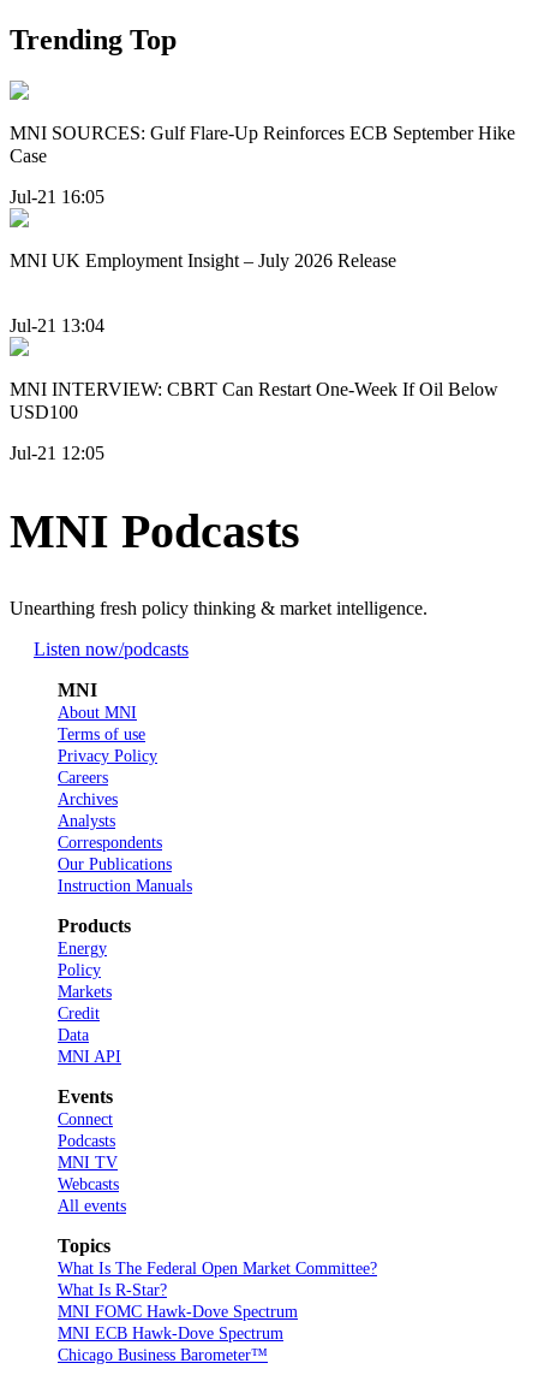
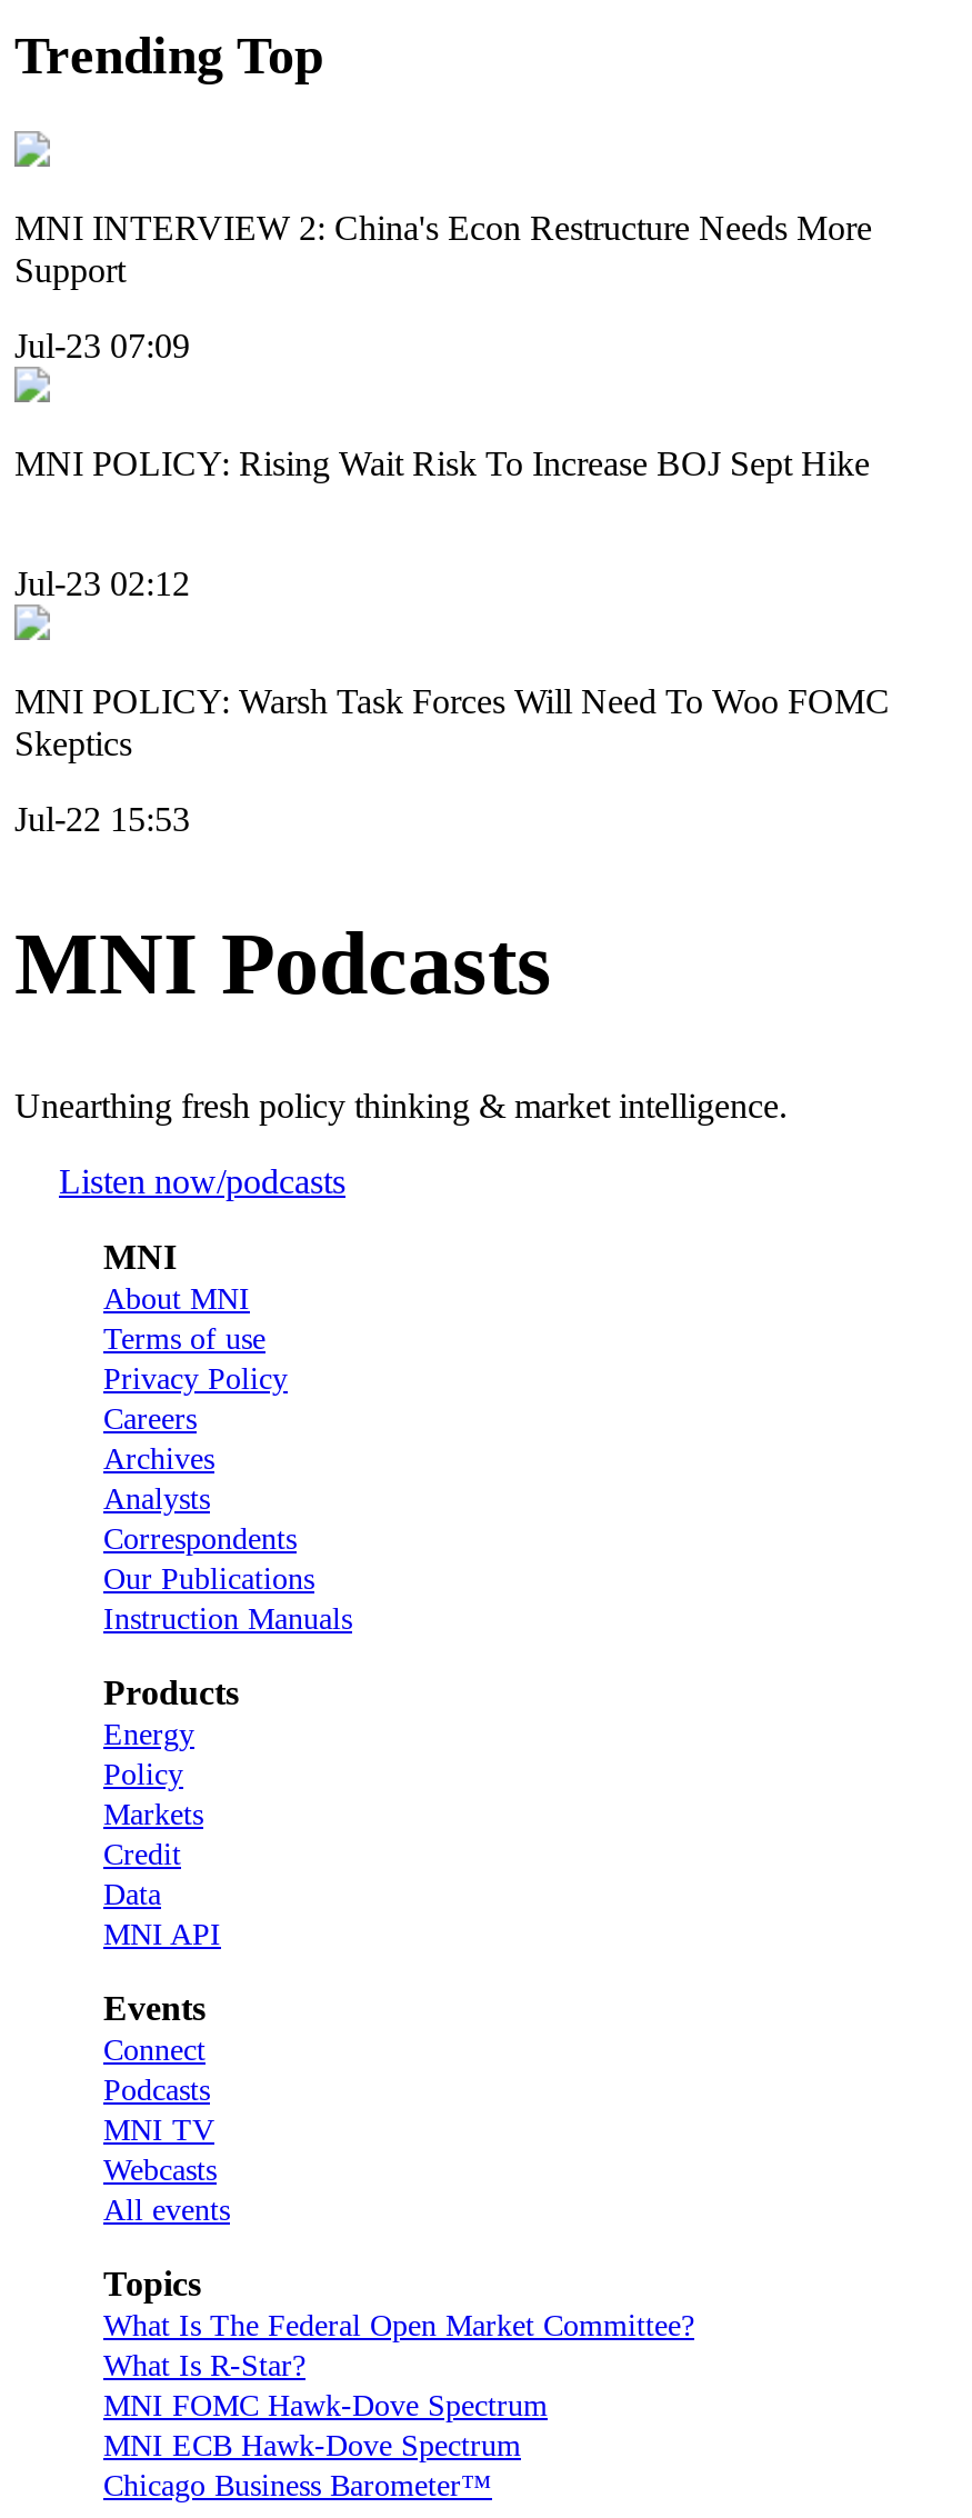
- MNI SOURCES: Gulf Flare-Up Reinforces ECB September Hike
- Case
+ MNI INTERVIEW 2: China's Econ Restructure Needs More
+ Support

- Jul-21 16:05
+ Jul-23 07:09

- MNI UK Employment Insight – July 2026 Release
+ MNI POLICY: Rising Wait Risk To Increase BOJ Sept Hike

- Jul-21 13:04
+ Jul-23 02:12

- MNI INTERVIEW: CBRT Can Restart One-Week If Oil Below
- USD100
+ MNI POLICY: Warsh Task Forces Will Need To Woo FOMC
+ Skeptics

- Jul-21 12:05
+ Jul-22 15:53
